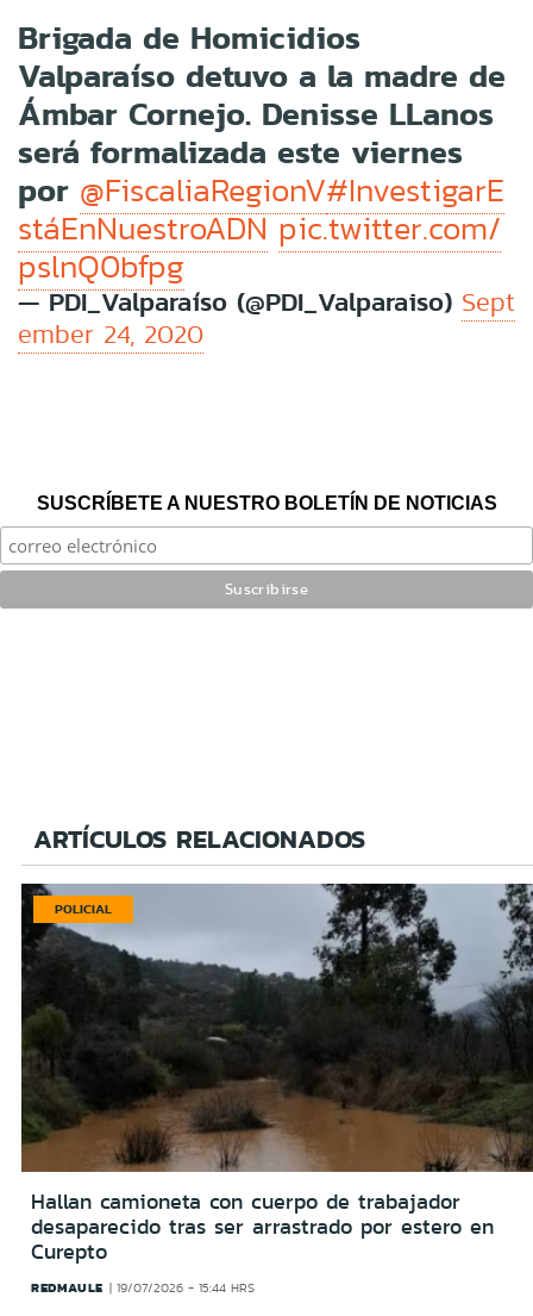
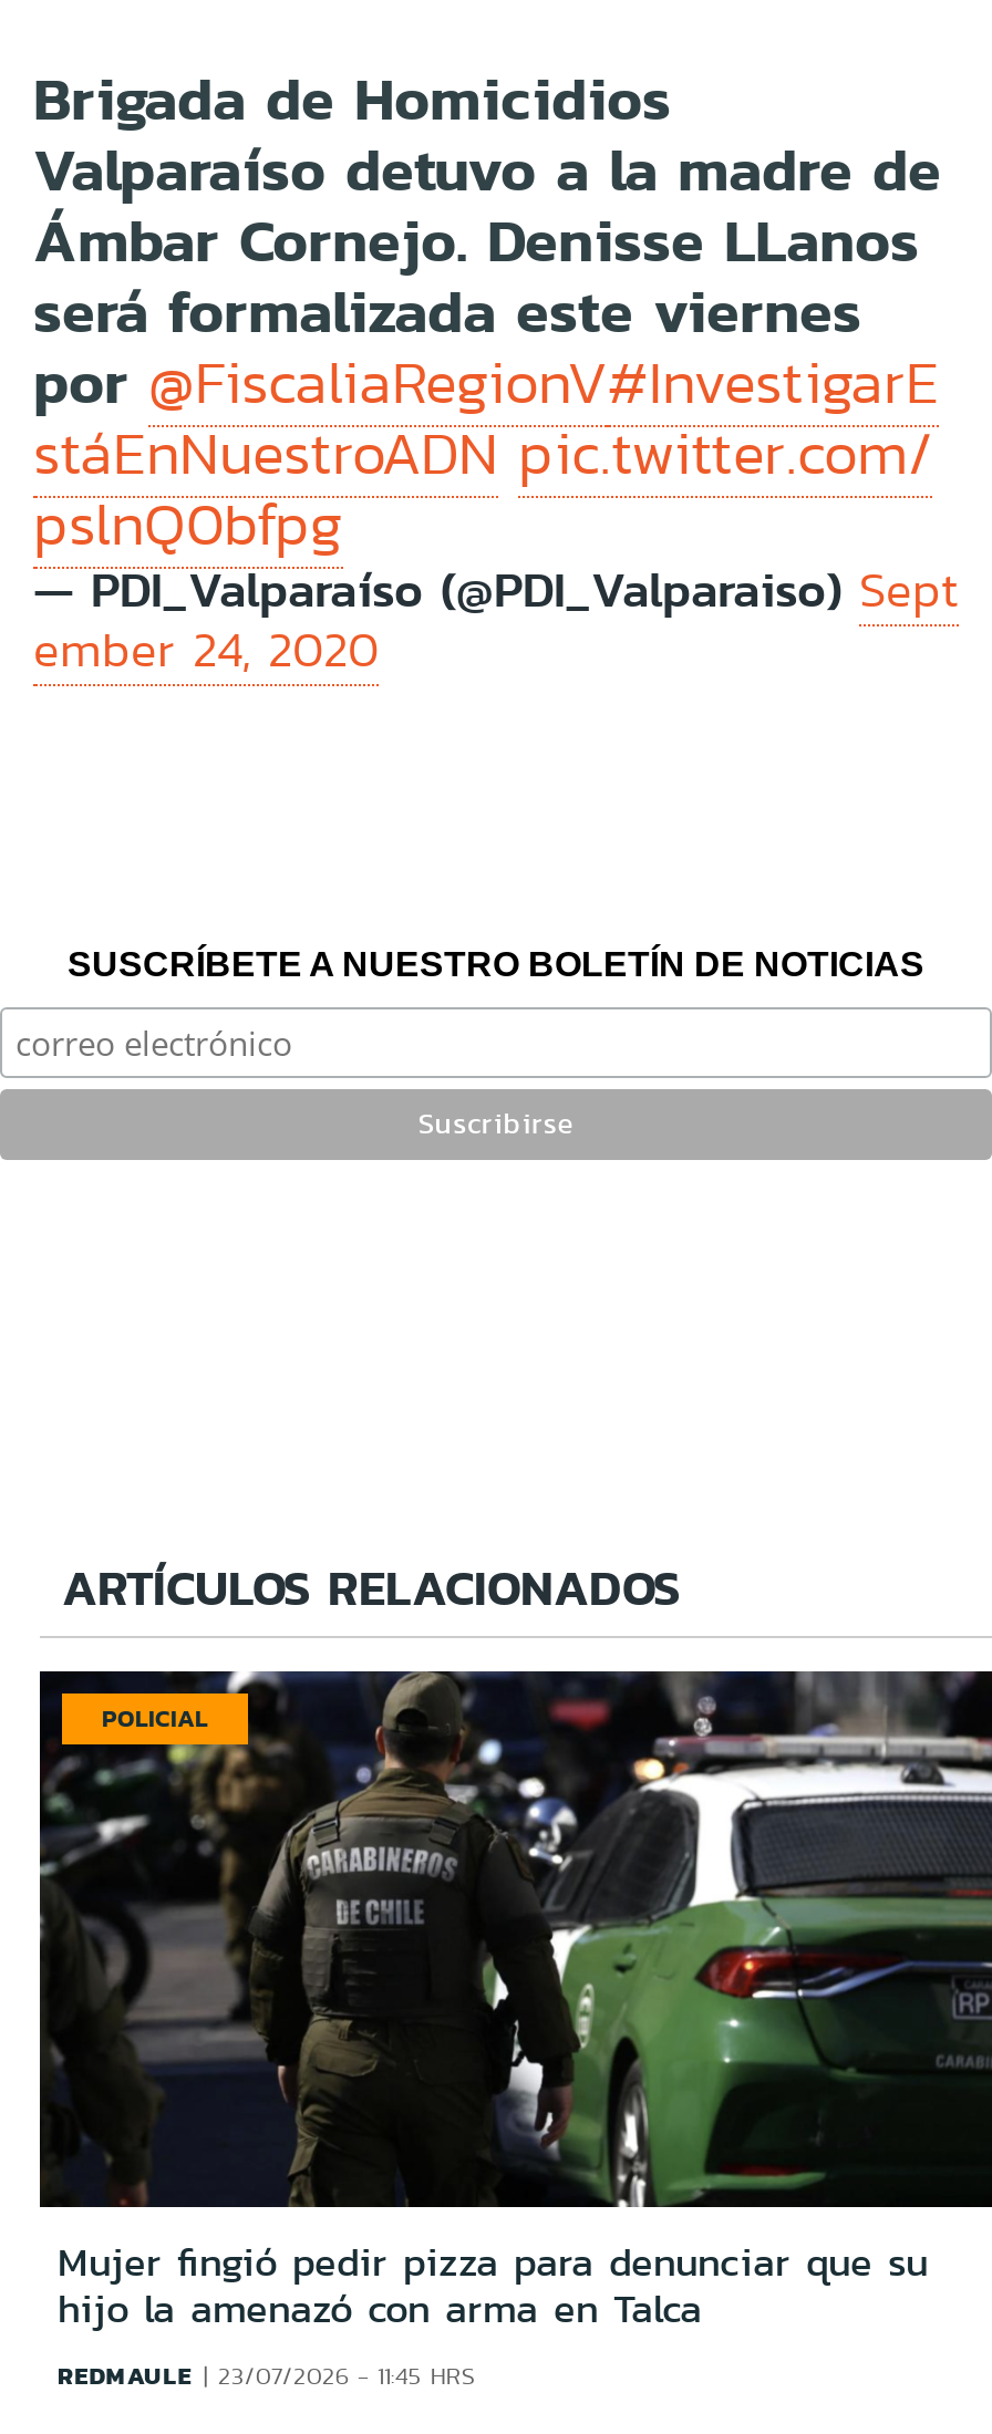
- [image]
- Hallan camioneta con cuerpo de trabajador
- desaparecido tras ser arrastrado por estero en
- Curepto
+ [image]
+ Mujer fingió pedir pizza para denunciar que su
+ hijo la amenazó con arma en Talca

- REDMAULE 19/07/2026 - 15:44 HRS
+ REDMAULE 23/07/2026 - 11:45 HRS
